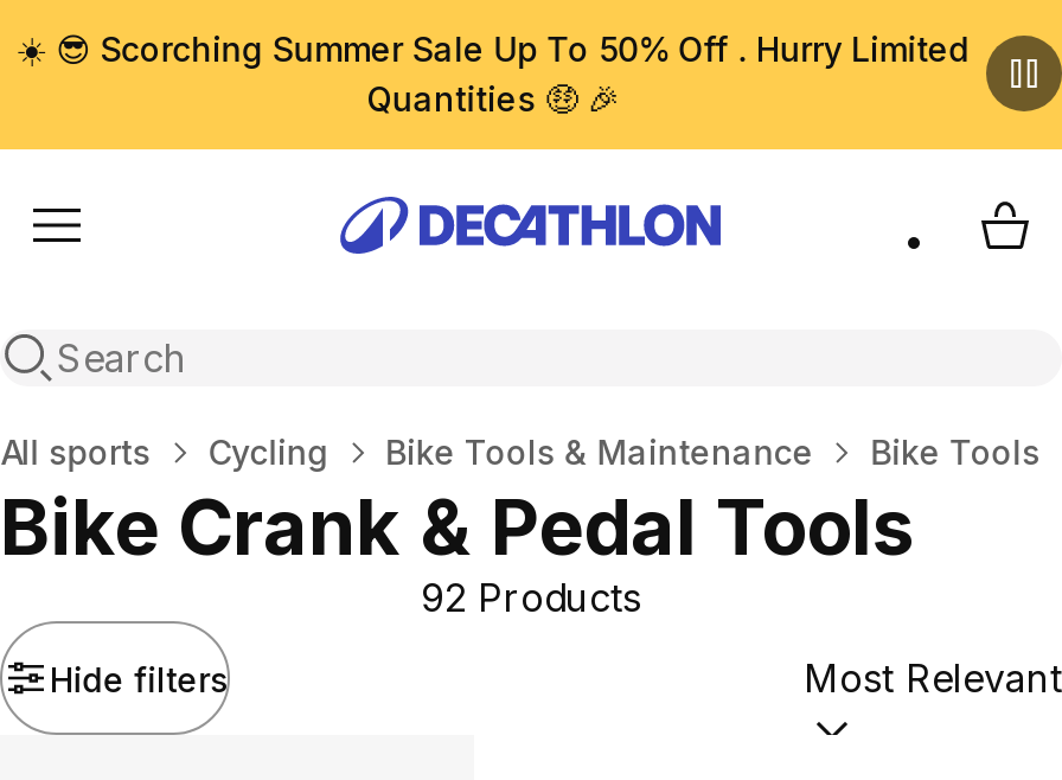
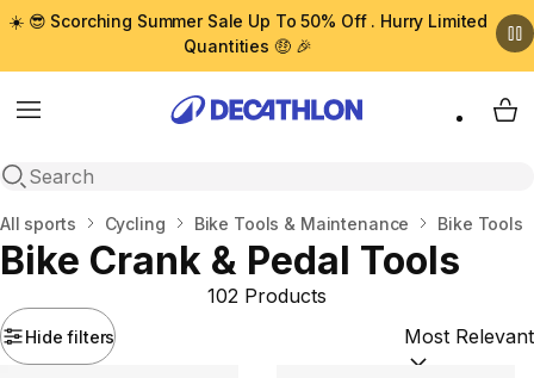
- 92 Products
+ 102 Products
